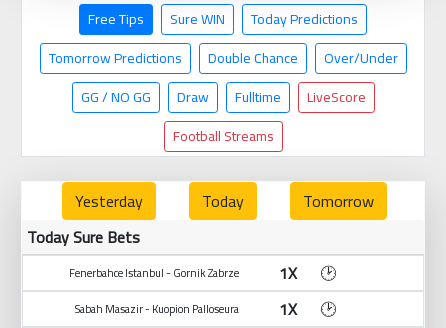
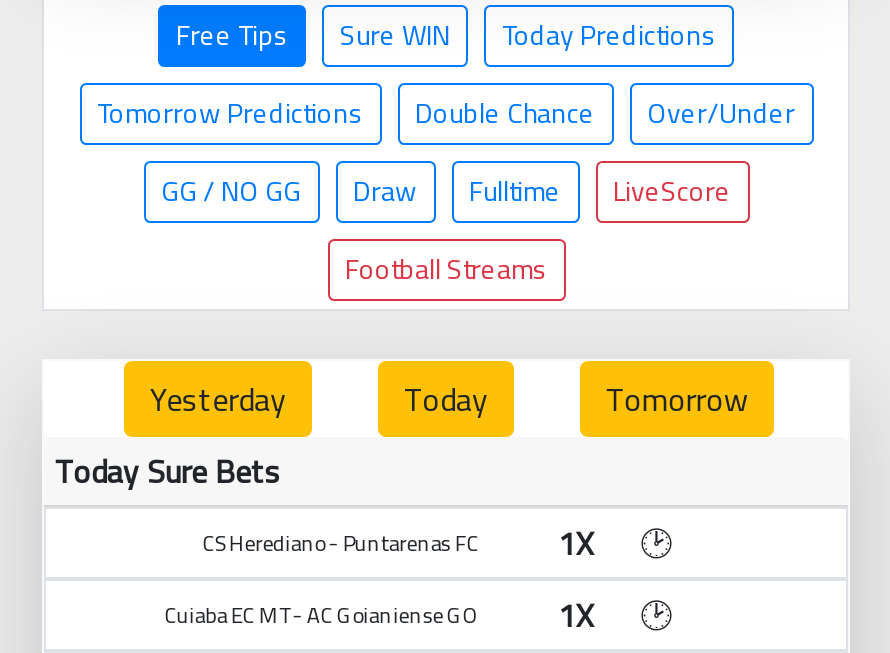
- Fenerbahce Istanbul - Gornik Zabrze
+ CS Herediano - Puntarenas FC

- Sabah Masazir - Kuopion Palloseura
+ Cuiaba EC MT - AC Goianiense GO
